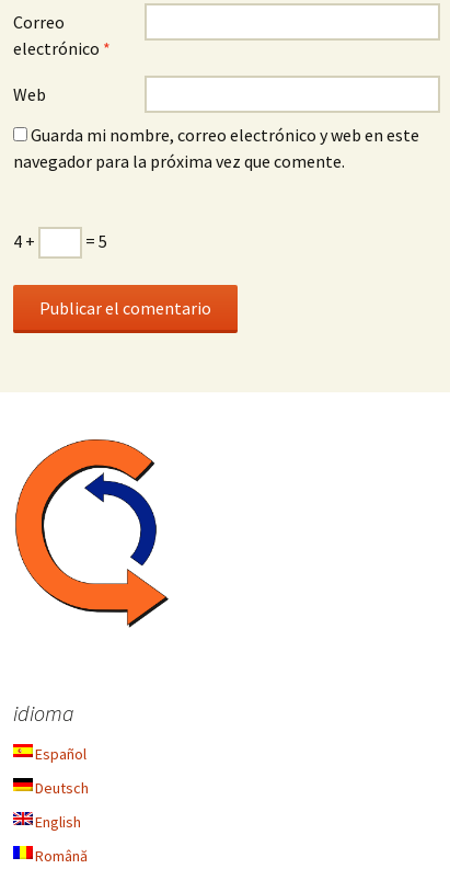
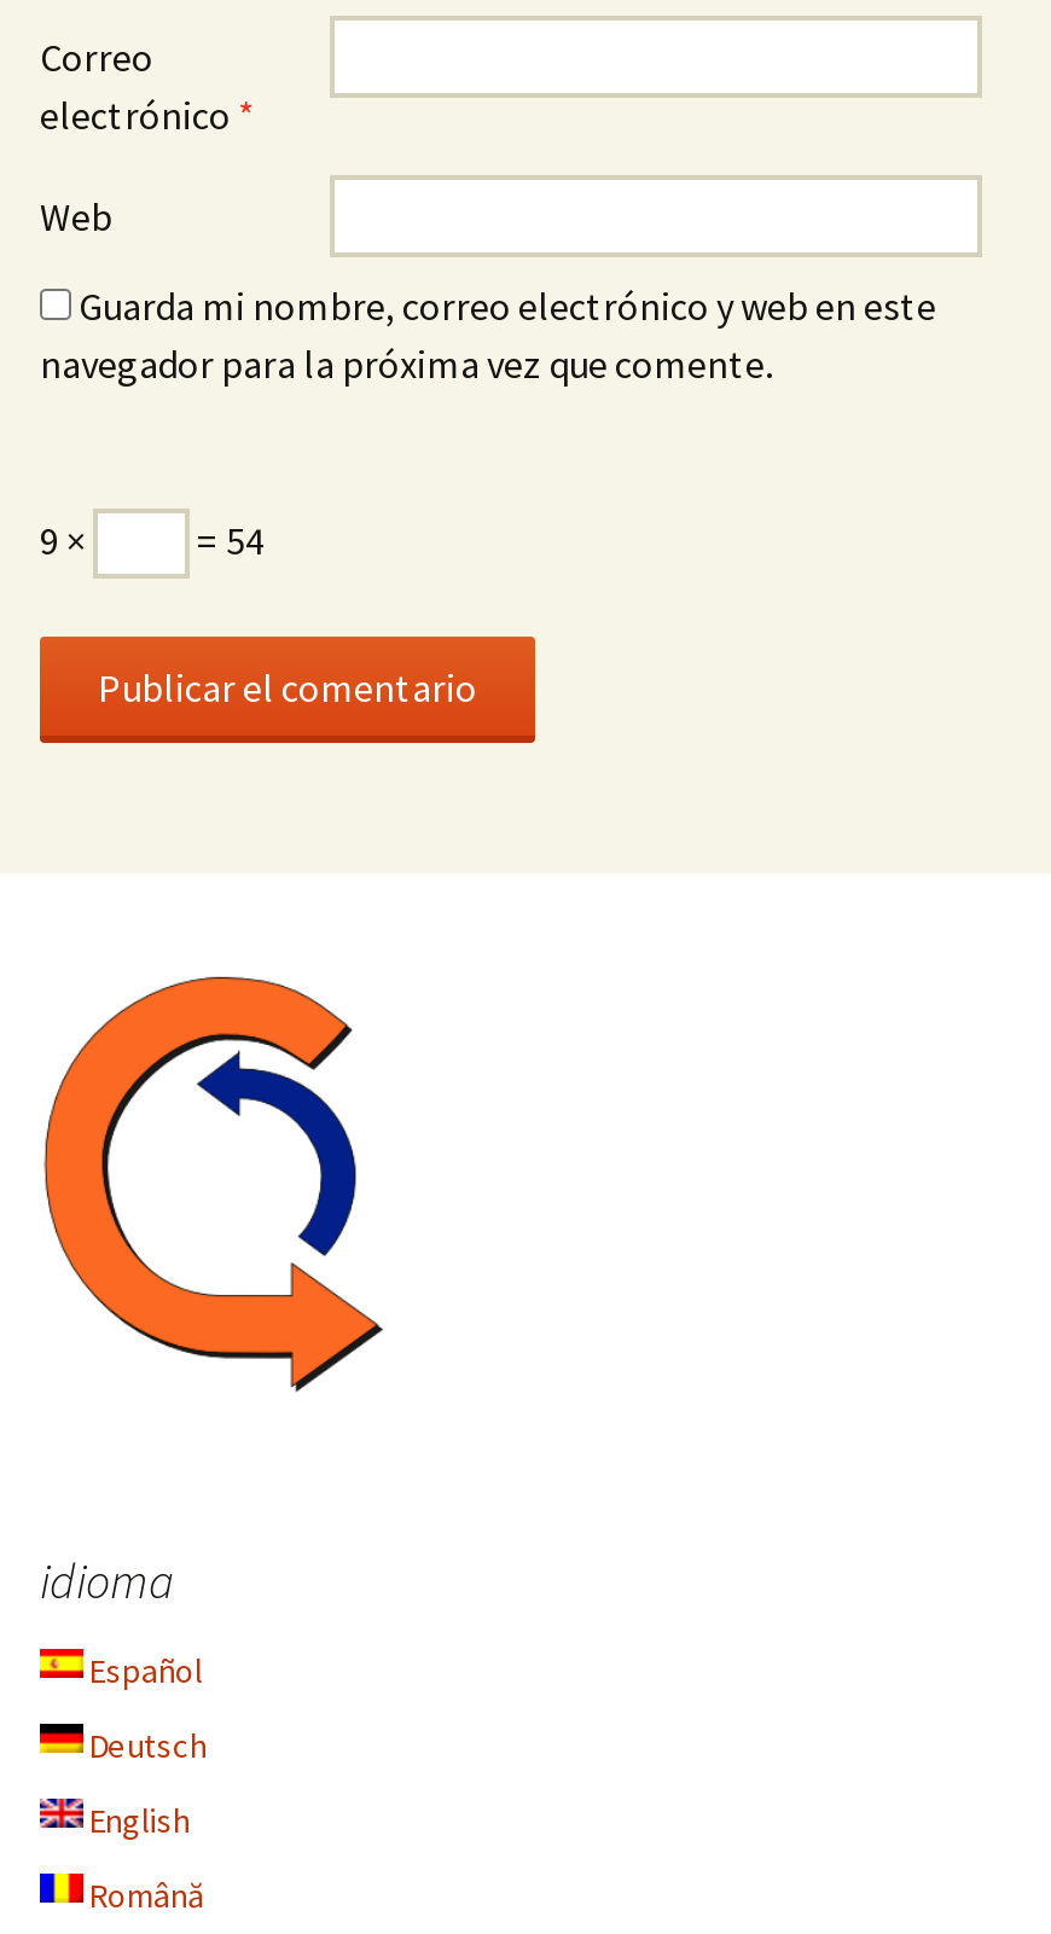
- 4 +
+ 9 ×

- = 5
+ = 54
